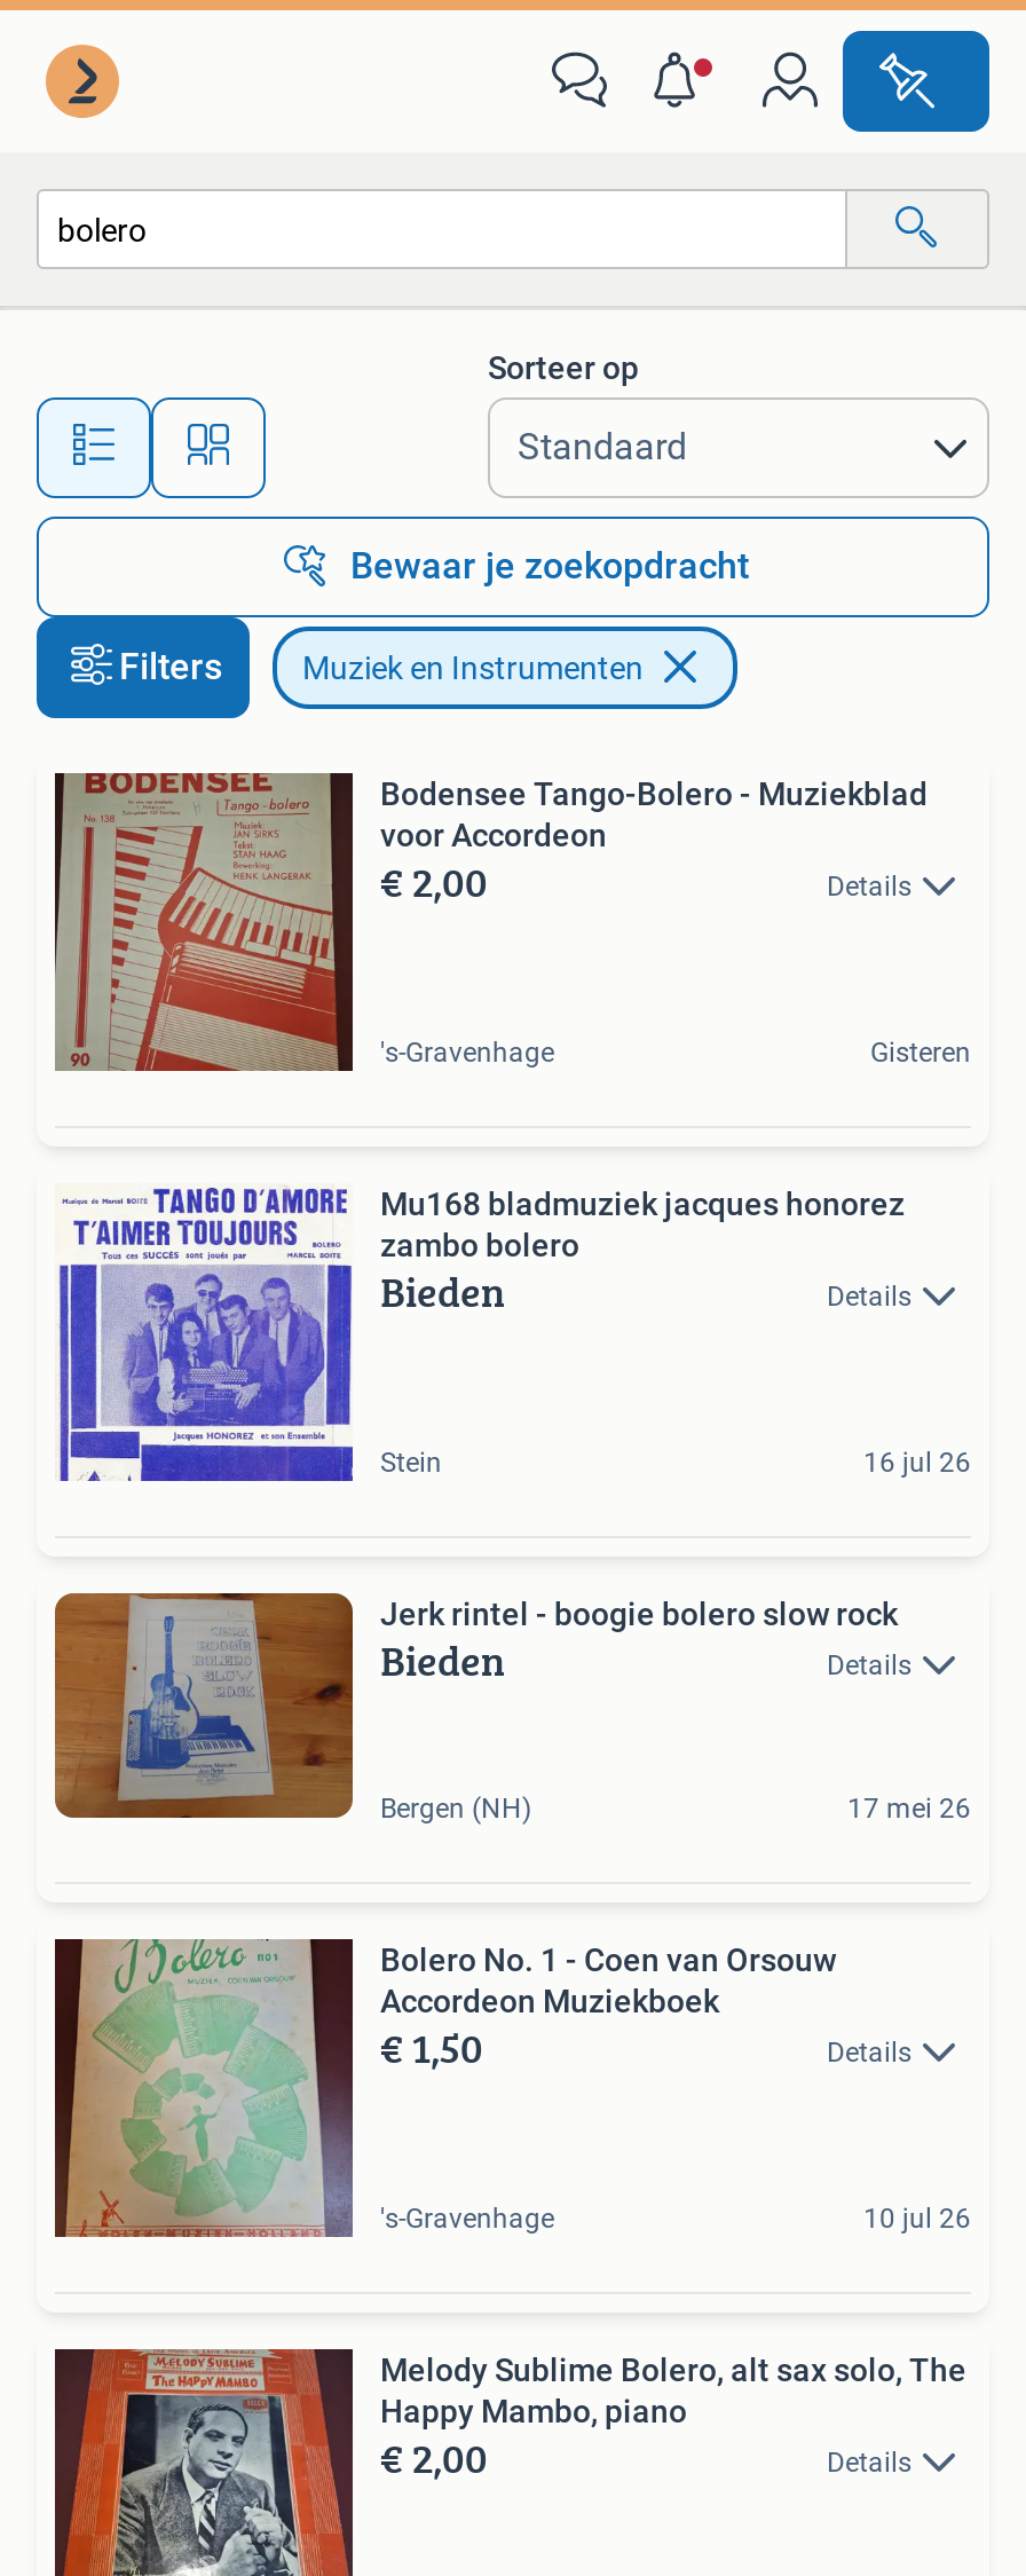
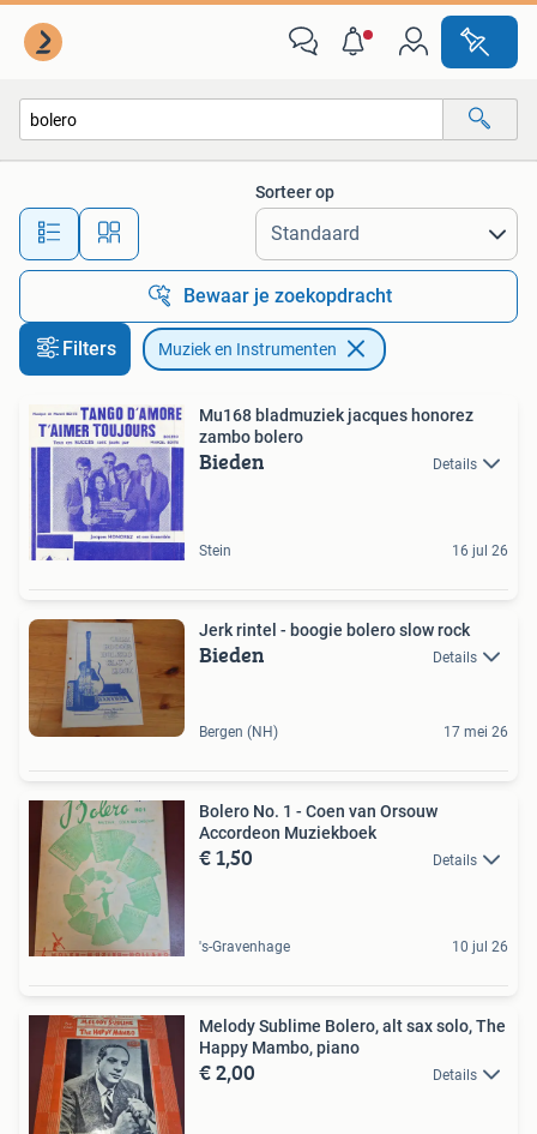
- [image]
- Bodensee Tango-Bolero - Muziekblad
- voor Accordeon
- € 2,00
- Details

- 's-Gravenhage
- Gisteren
